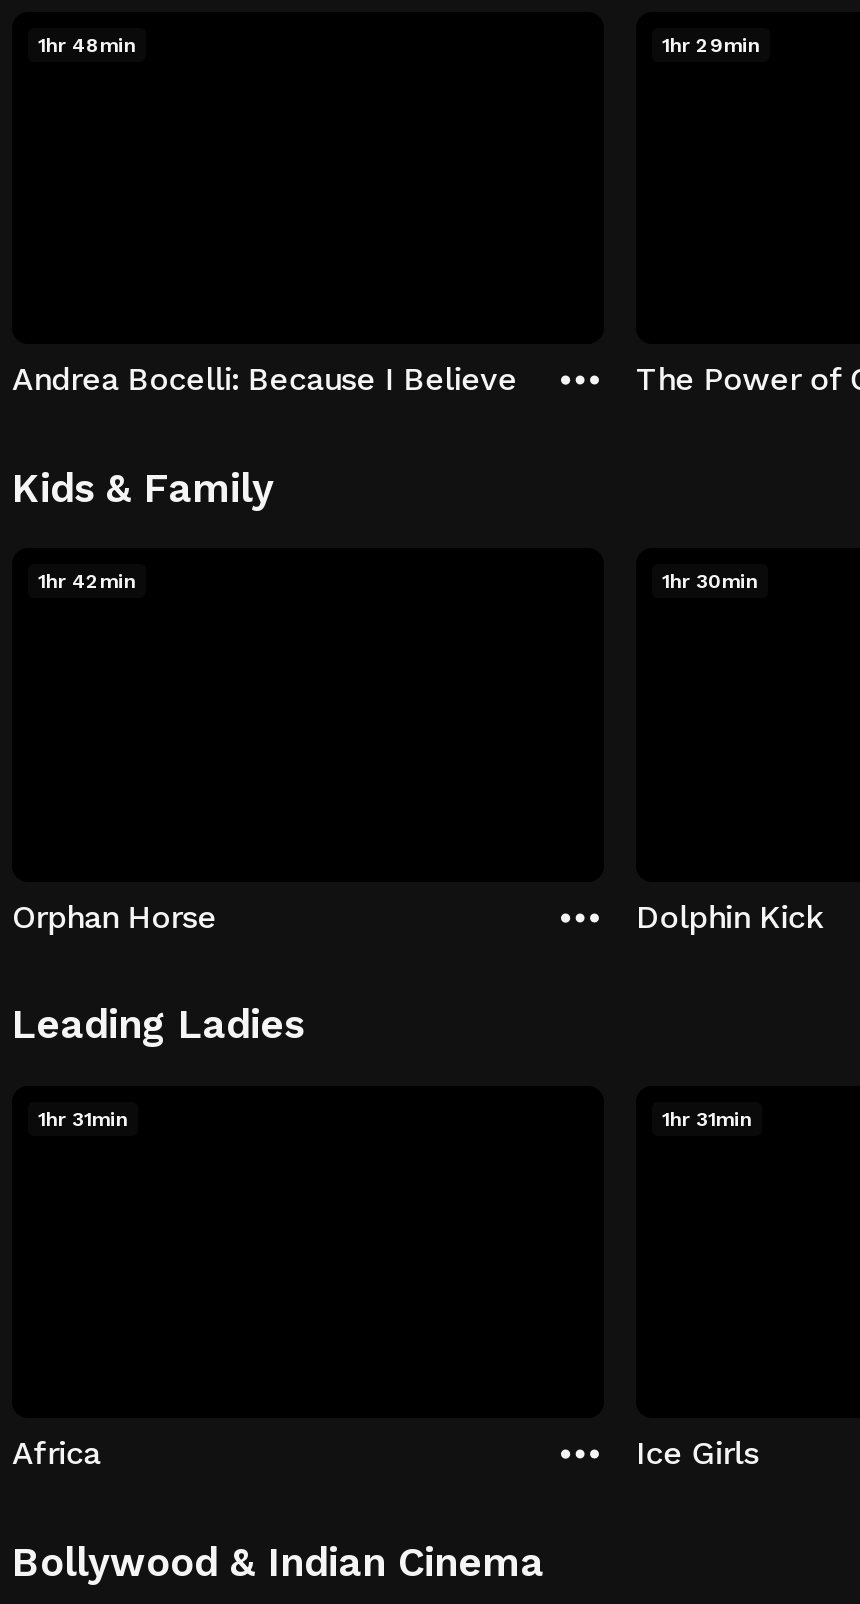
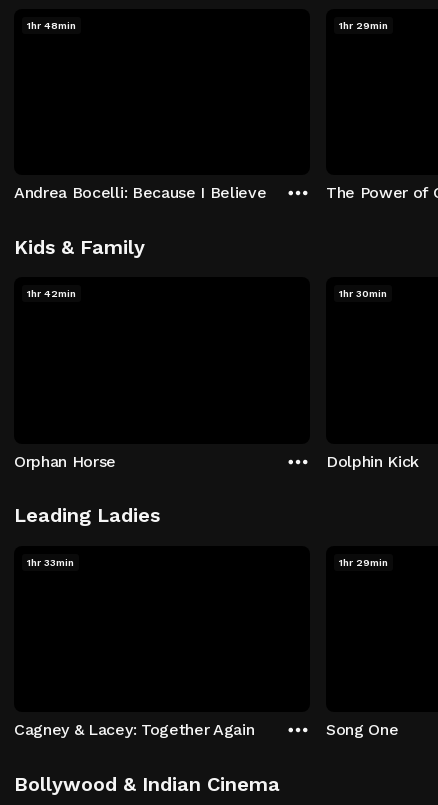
- 1hr 31min
+ 1hr 33min

- 1hr 31min
+ 1hr 29min

- Africa
+ Cagney & Lacey: Together Again

- Ice Girls
+ Song One
